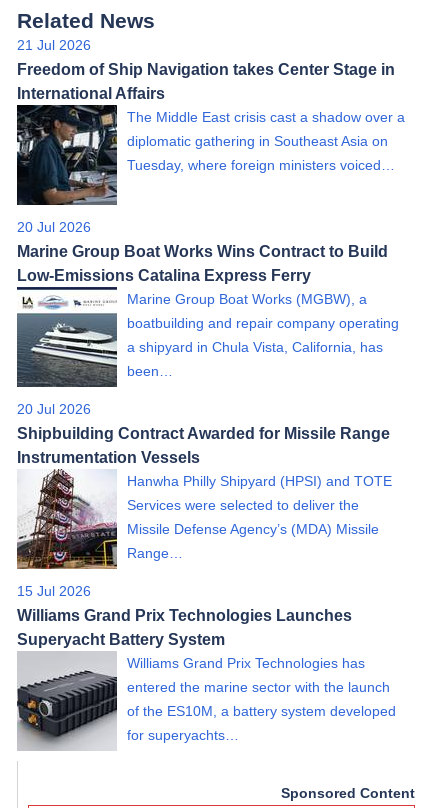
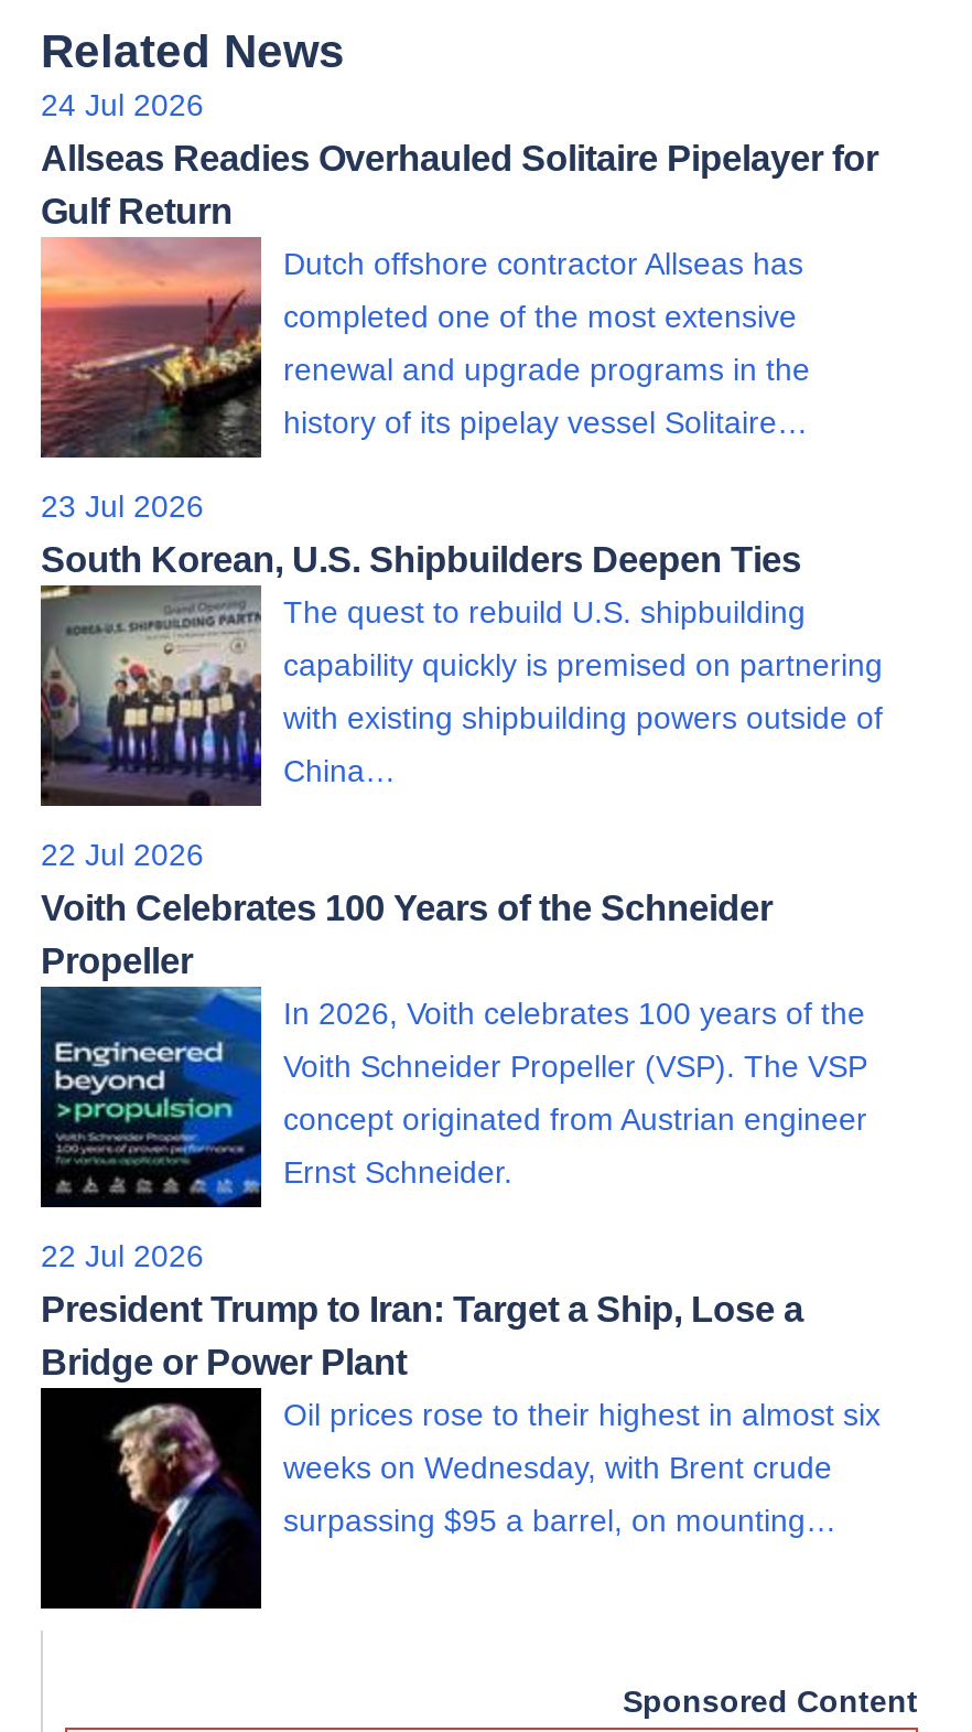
- 21 Jul 2026
- Freedom of Ship Navigation takes Center Stage in
- International Affairs
- The Middle East crisis cast a shadow over a
+ 24 Jul 2026
+ Allseas Readies Overhauled Solitaire Pipelayer for
+ Gulf Return
+ Dutch offshore contractor Allseas has

- [image]
- diplomatic gathering in Southeast Asia on
+ [image]
+ completed one of the most extensive

- Tuesday, where foreign ministers voiced…
+ renewal and upgrade programs in the

- 20 Jul 2026
- Marine Group Boat Works Wins Contract to Build
- Low-Emissions Catalina Express Ferry
- Marine Group Boat Works (MGBW), a
+ history of its pipelay vessel Solitaire…

- [image]
- a shipyard in Chula Vista, California, has
+ [image]
+ capability quickly is premised on partnering

- boatbuilding and repair company operating
+ 23 Jul 2026
+ South Korean, U.S. Shipbuilders Deepen Ties
+ The quest to rebuild U.S. shipbuilding

- been…
+ with existing shipbuilding powers outside of

- 20 Jul 2026
- Shipbuilding Contract Awarded for Missile Range
- Instrumentation Vessels
- Hanwha Philly Shipyard (HPSI) and TOTE
+ China…

- [image]
- Missile Defense Agency’s (MDA) Missile
+ [image]
+ Voith Schneider Propeller (VSP). The VSP

- Services were selected to deliver the
+ 22 Jul 2026
+ Voith Celebrates 100 Years of the Schneider
+ Propeller
+ In 2026, Voith celebrates 100 years of the

- Range…
+ concept originated from Austrian engineer

- 15 Jul 2026
- Williams Grand Prix Technologies Launches
- Superyacht Battery System
- Williams Grand Prix Technologies has
+ Ernst Schneider.

- [image]
- of the ES10M, a battery system developed
+ [image]
+ weeks on Wednesday, with Brent crude

- entered the marine sector with the launch
+ 22 Jul 2026
+ President Trump to Iran: Target a Ship, Lose a
+ Bridge or Power Plant
+ Oil prices rose to their highest in almost six

- for superyachts…
+ surpassing $95 a barrel, on mounting…
